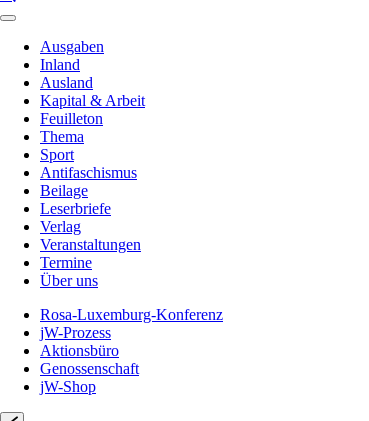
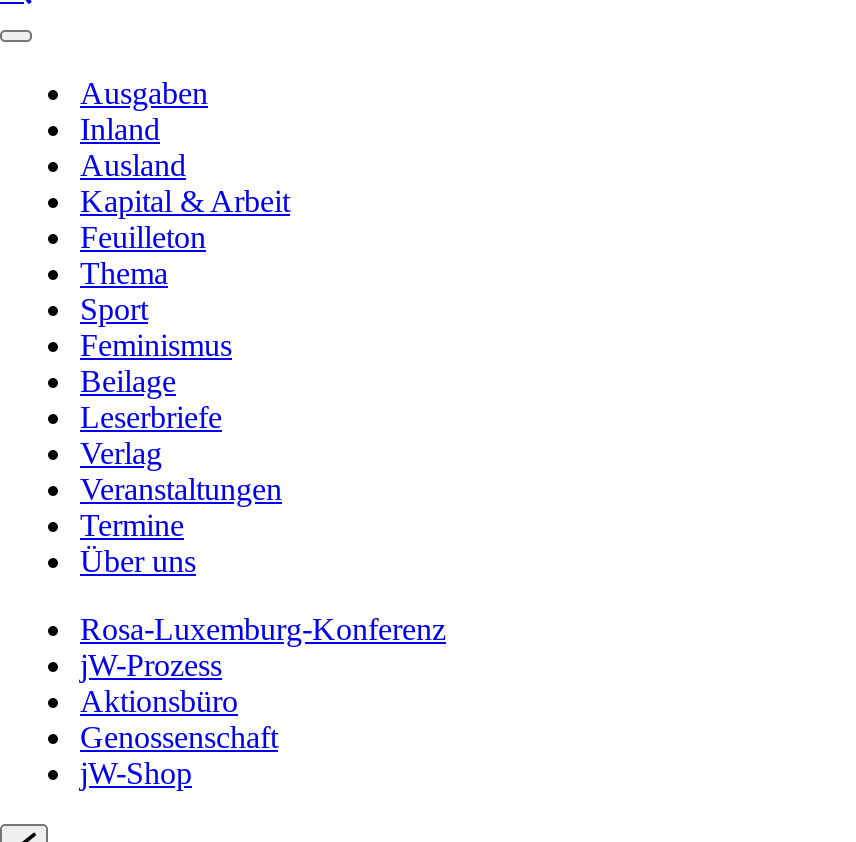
- Antifaschismus
+ Feminismus
